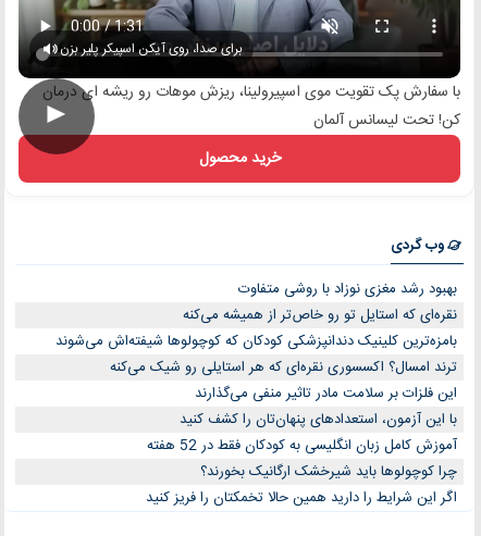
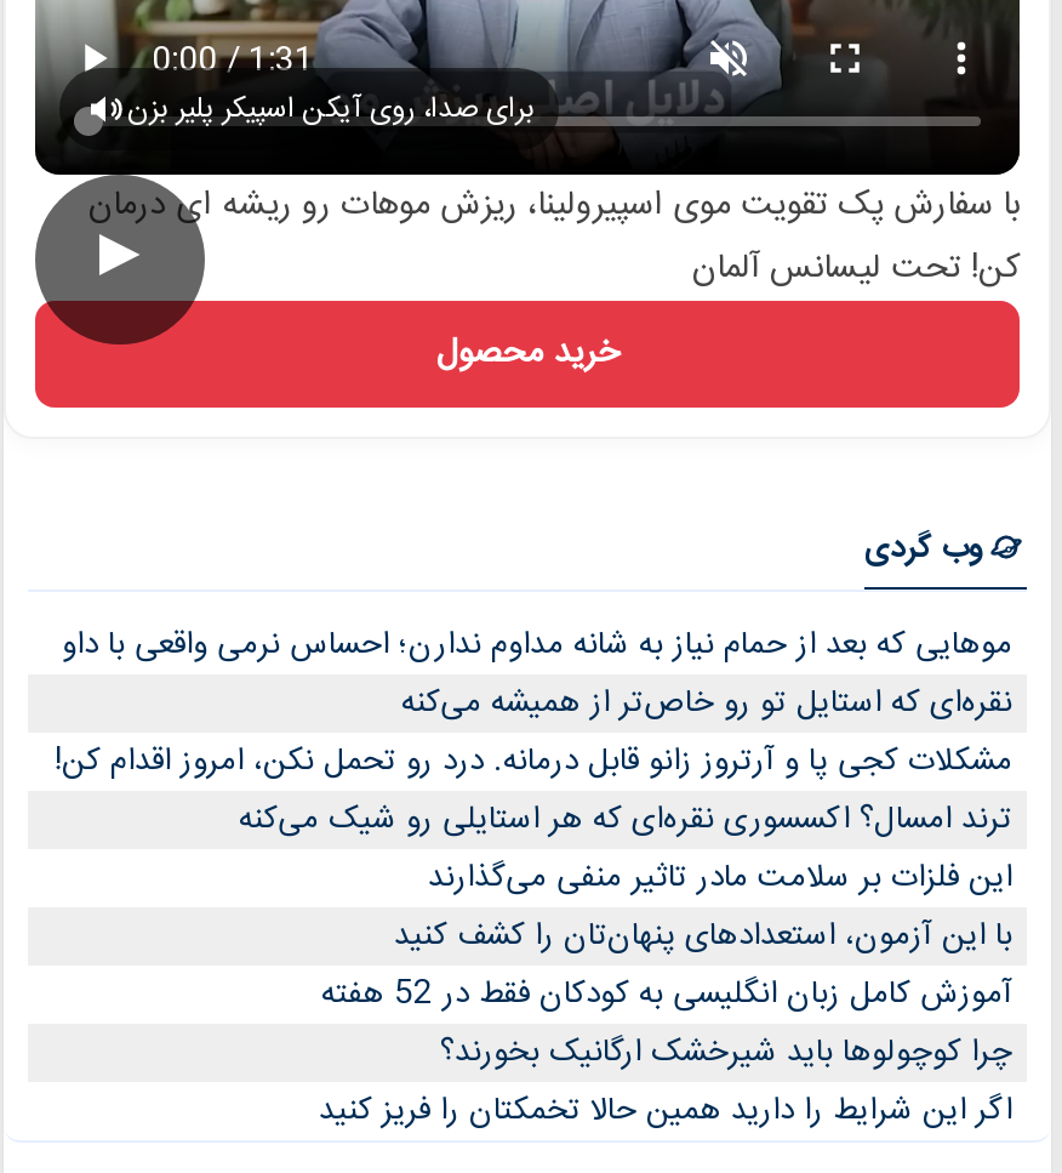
- بهبود رشد مغزی نوزاد با روشی متفاوت
+ موهایی که بعد از حمام نیاز به شانه مداوم ندارن؛ احساس نرمی واقعی با داو

- بامزه‌ترین کلینیک دندانپزشکی کودکان که کوچولوها شیفته‌اش می‌شوند
+ مشکلات کجی پا و آرتروز زانو قابل درمانه. درد رو تحمل نکن، امروز اقدام کن!
